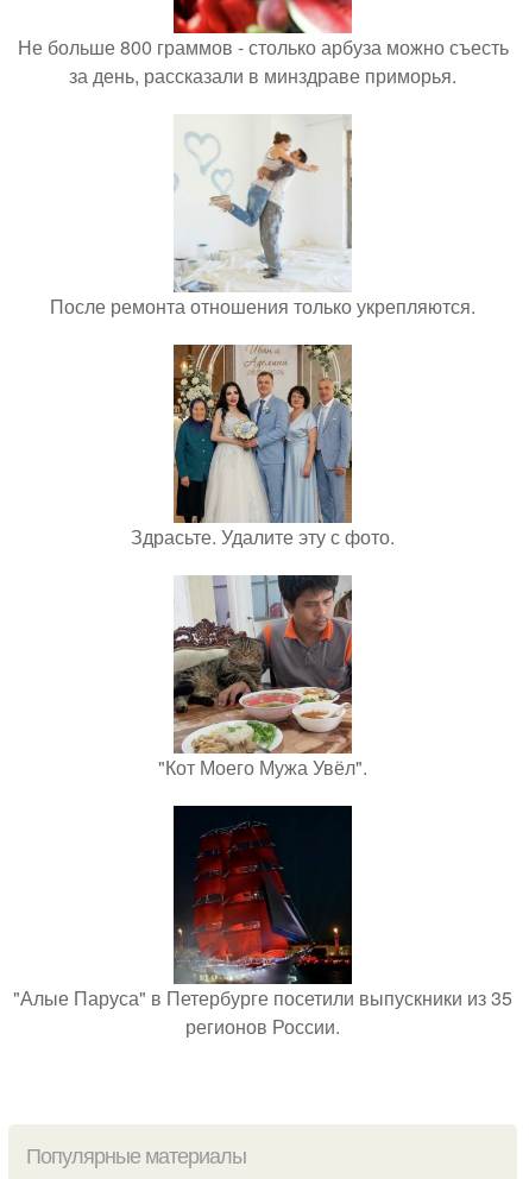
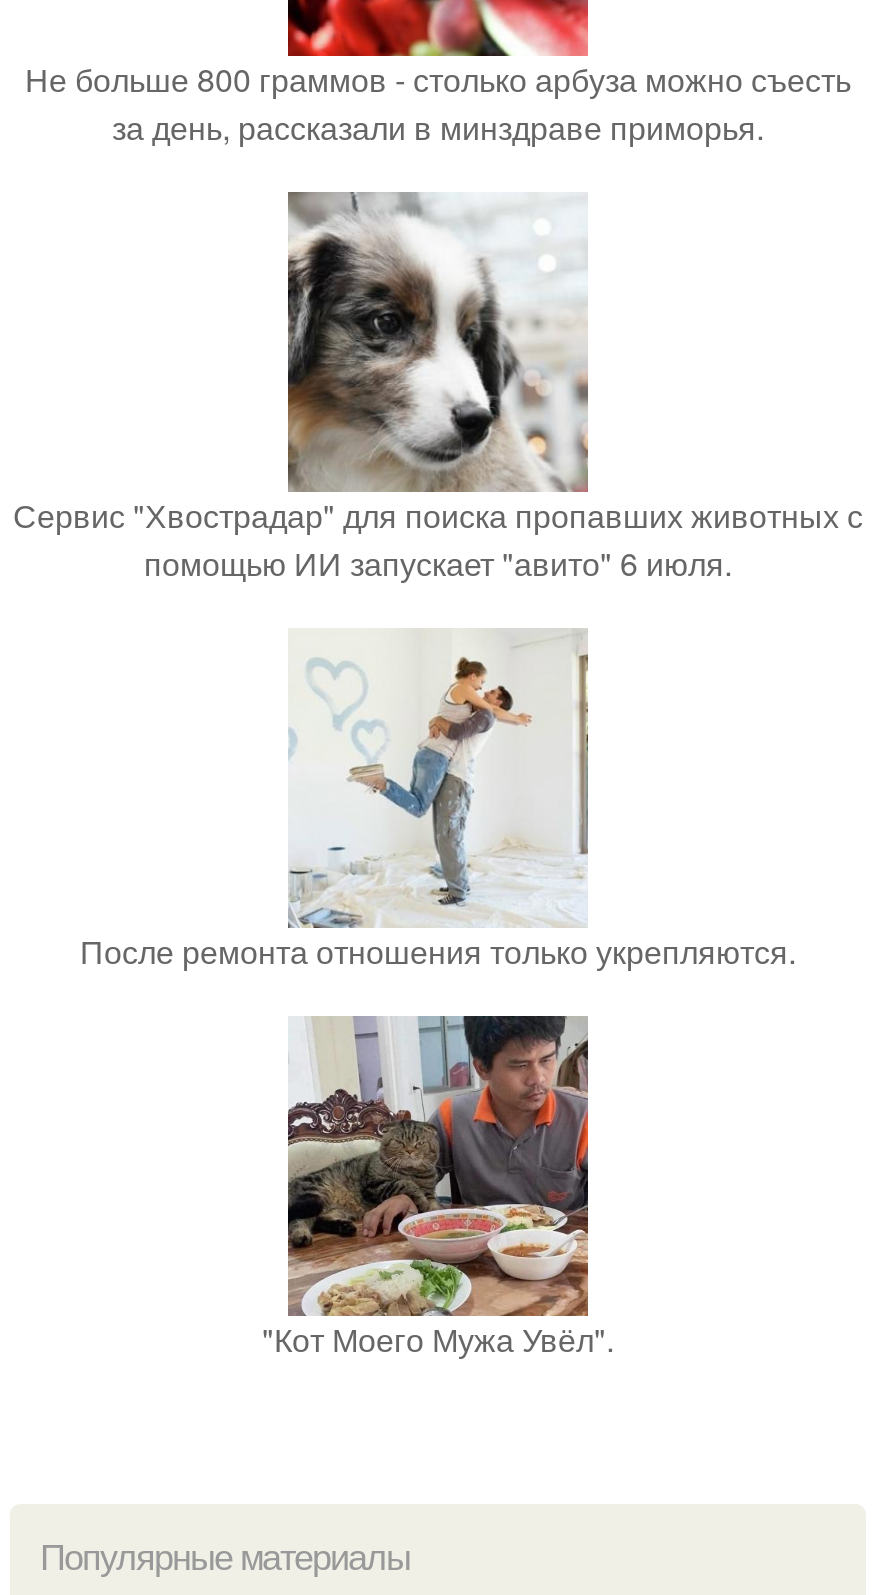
+ [image]
+ Сервис "Хвострадар" для поиска пропавших животных с
+ помощью ИИ запускает "авито" 6 июля.

moved down: [image] | После ремонта отношения только укрепляются.

- [image]
- Здрасьте. Удалите эту с фото.

moved down: [image] | "Кот Моего Мужа Увёл".

- [image]
- "Алые Паруса" в Петербурге посетили выпускники из 35
- регионов России.
